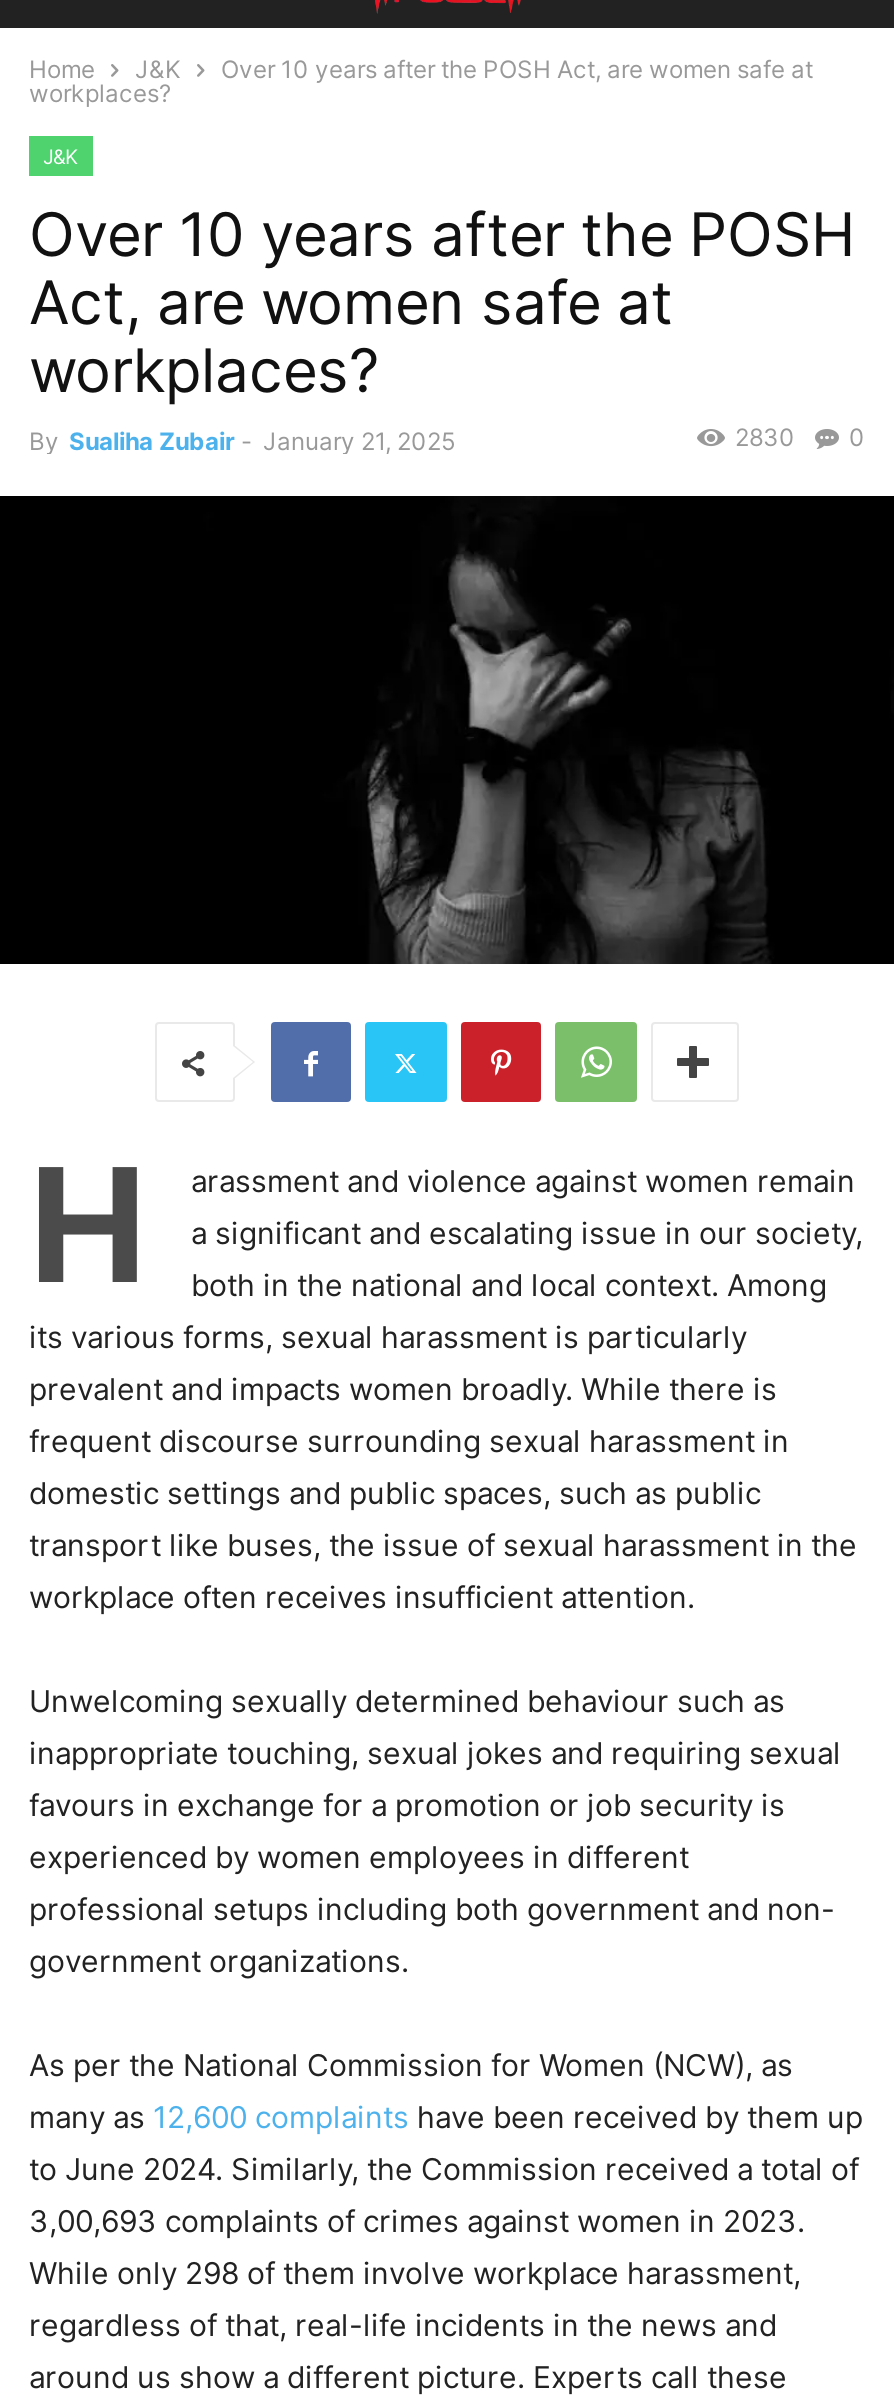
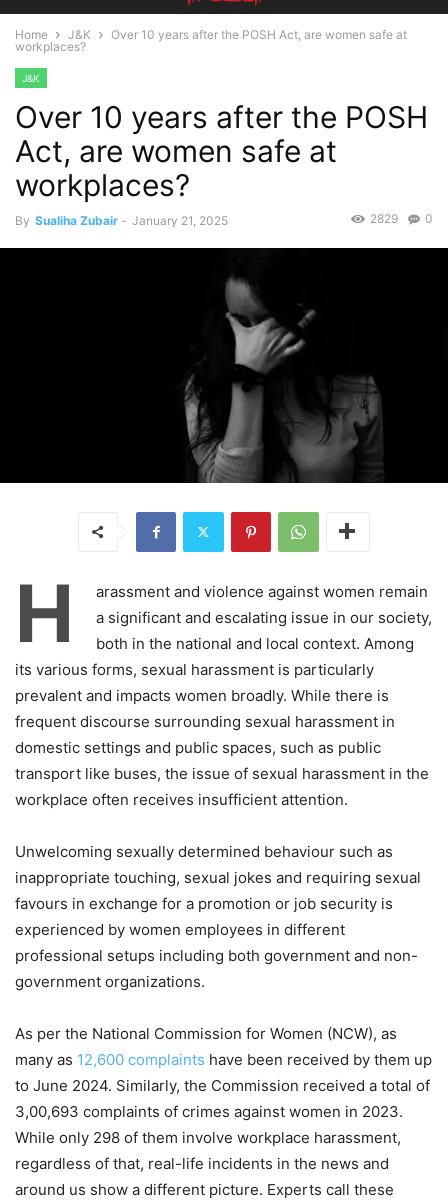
- 2830 0
+ 2829 0
